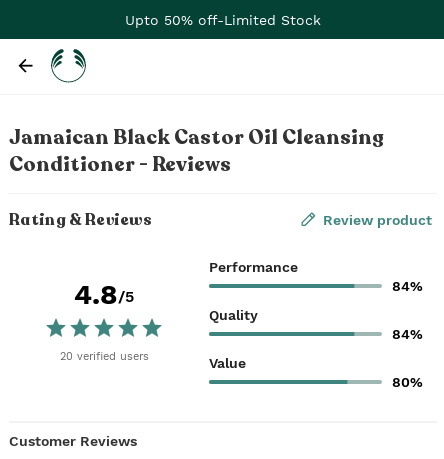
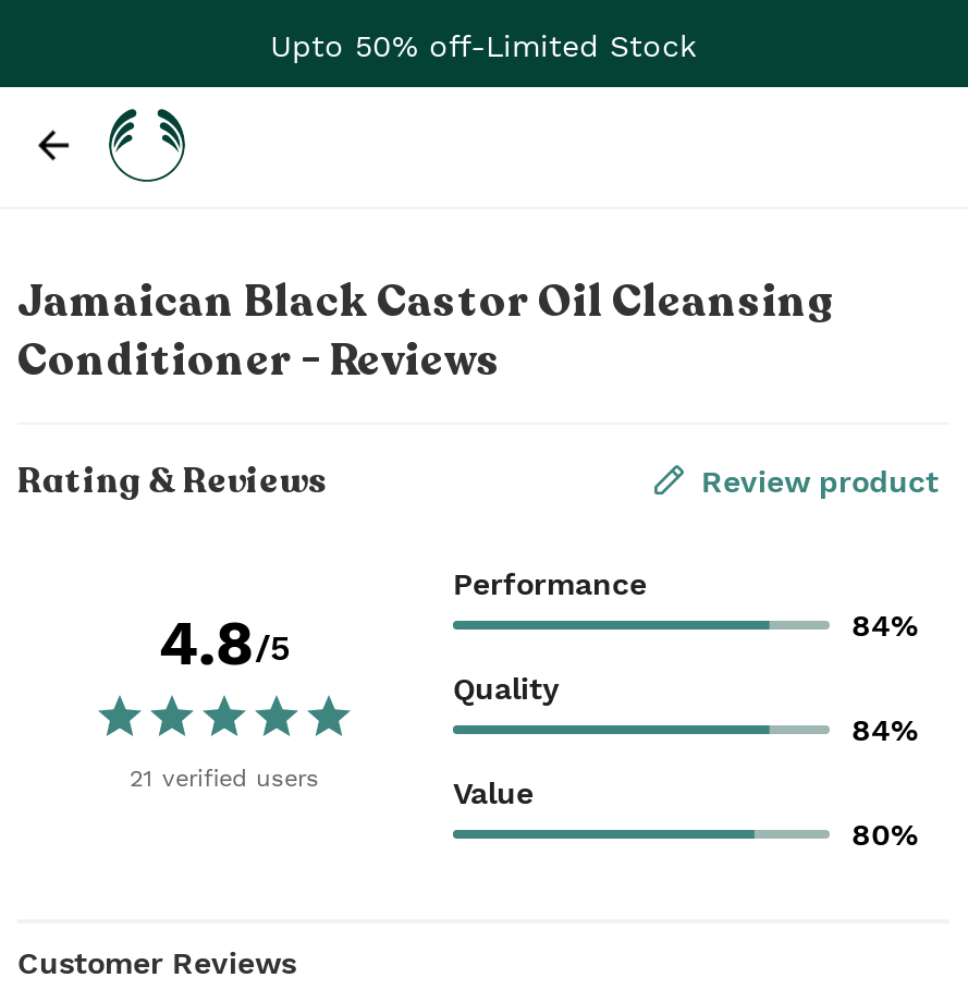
- 20 verified users
+ 21 verified users
